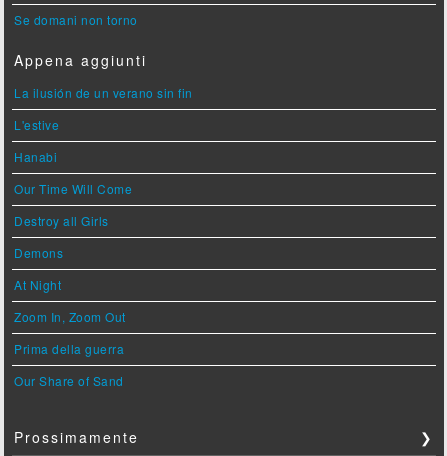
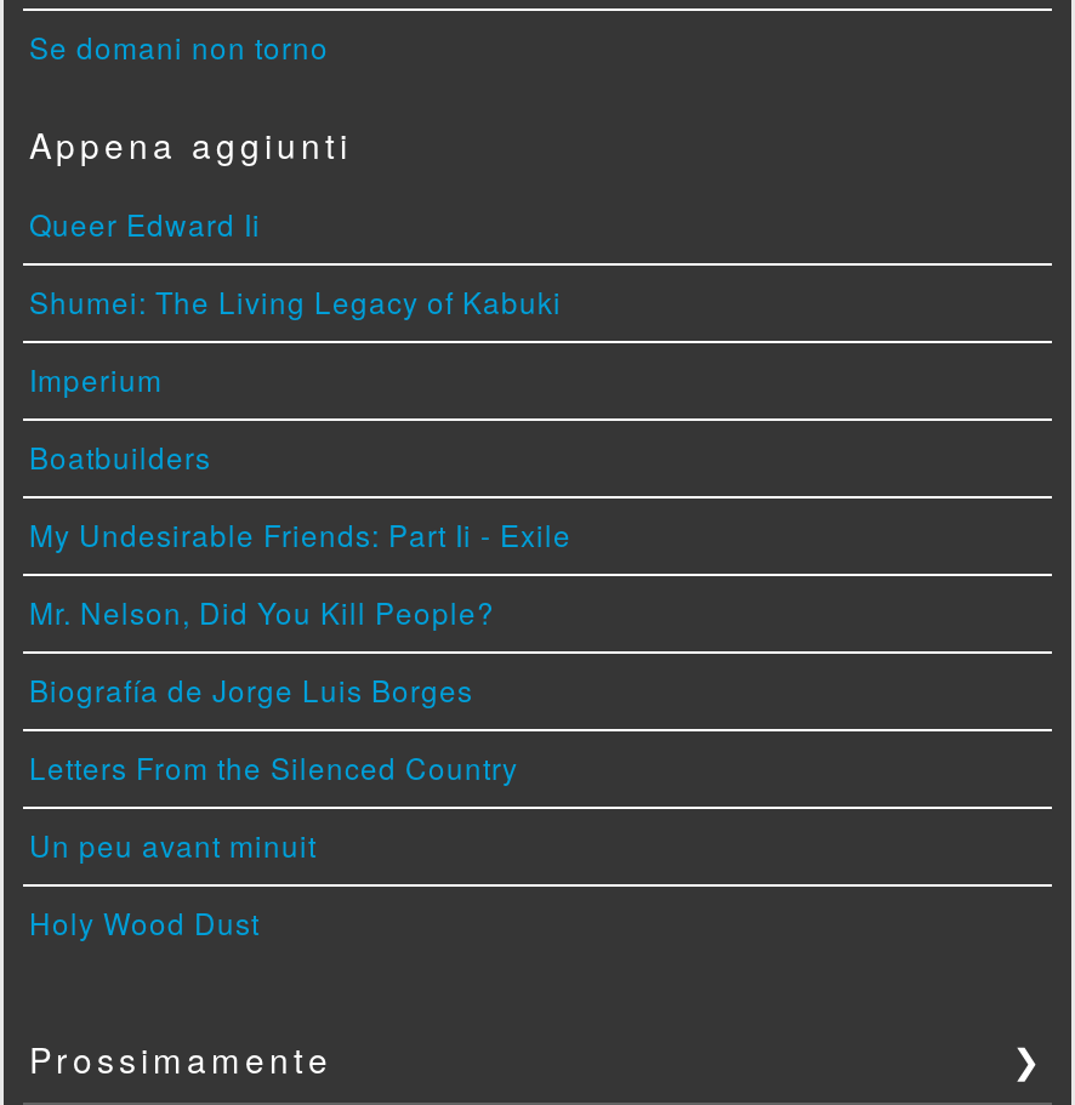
- La ilusión de un verano sin fin
+ Queer Edward Ii

- L'estive
+ Shumei: The Living Legacy of Kabuki

- Hanabi
+ Imperium

- Our Time Will Come
+ Boatbuilders

- Destroy all Girls
+ My Undesirable Friends: Part Ii - Exile

- Demons
+ Mr. Nelson, Did You Kill People?

- At Night
+ Biografía de Jorge Luis Borges

- Zoom In, Zoom Out
+ Letters From the Silenced Country

- Prima della guerra
+ Un peu avant minuit

- Our Share of Sand
+ Holy Wood Dust
